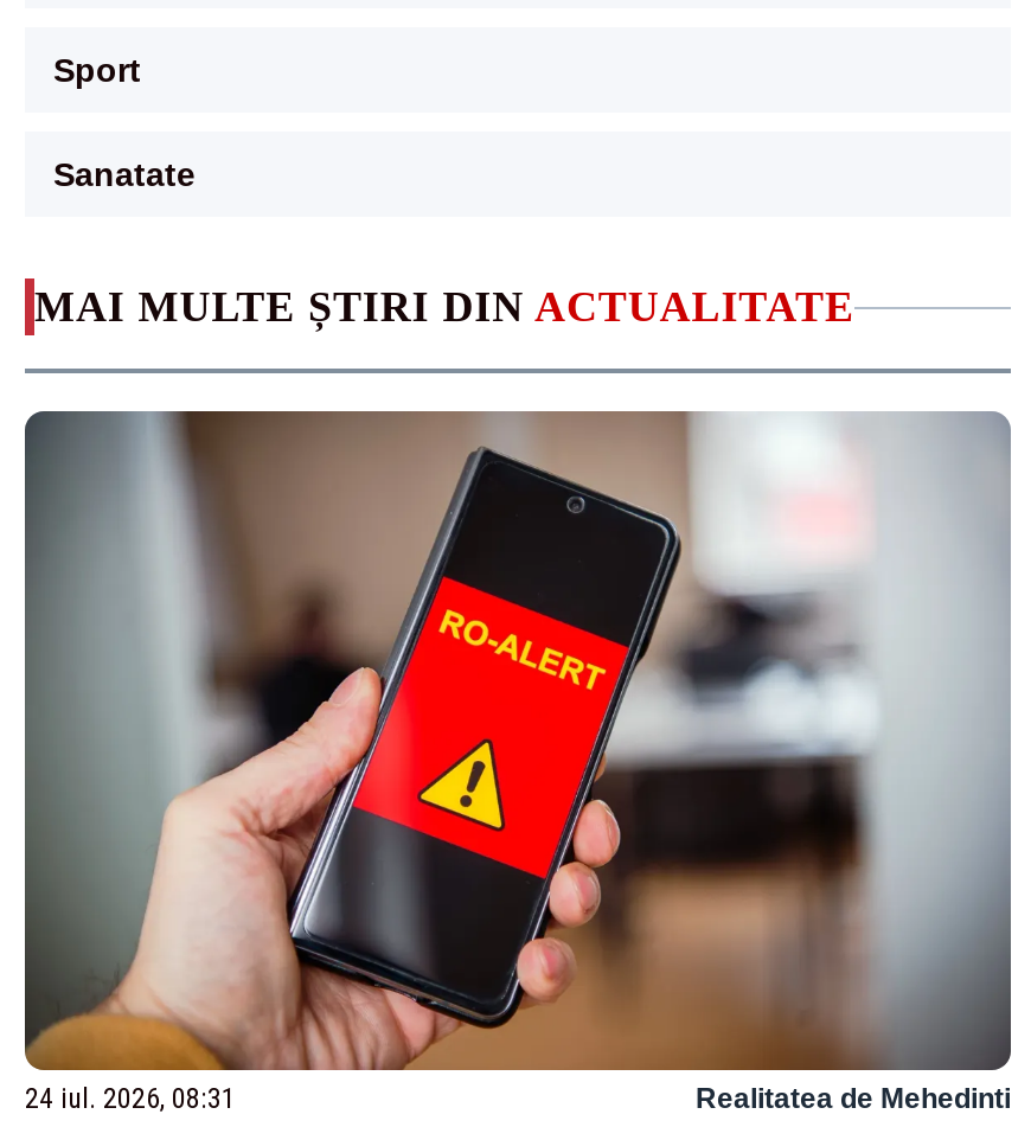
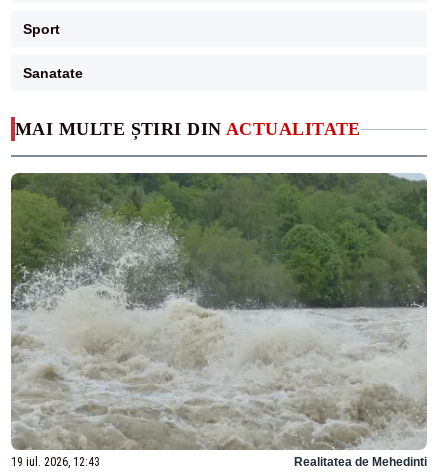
- [image]
- 24 iul. 2026, 08:31
+ [image]
+ 19 iul. 2026, 12:43
